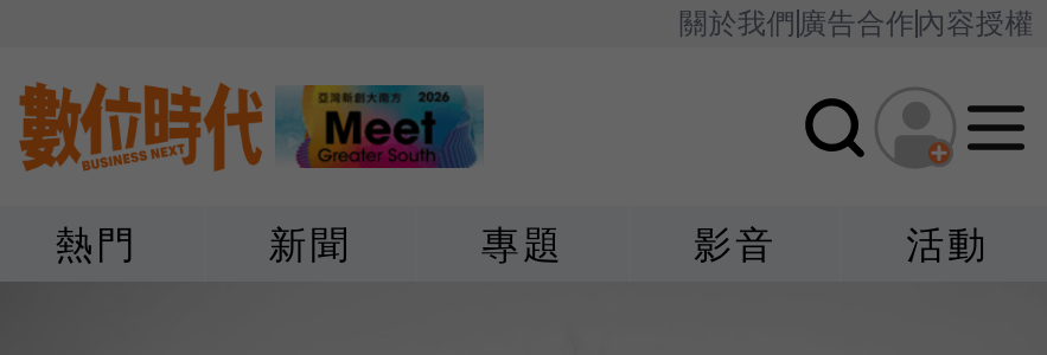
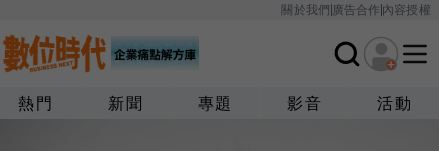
- [image]
+ [image]
